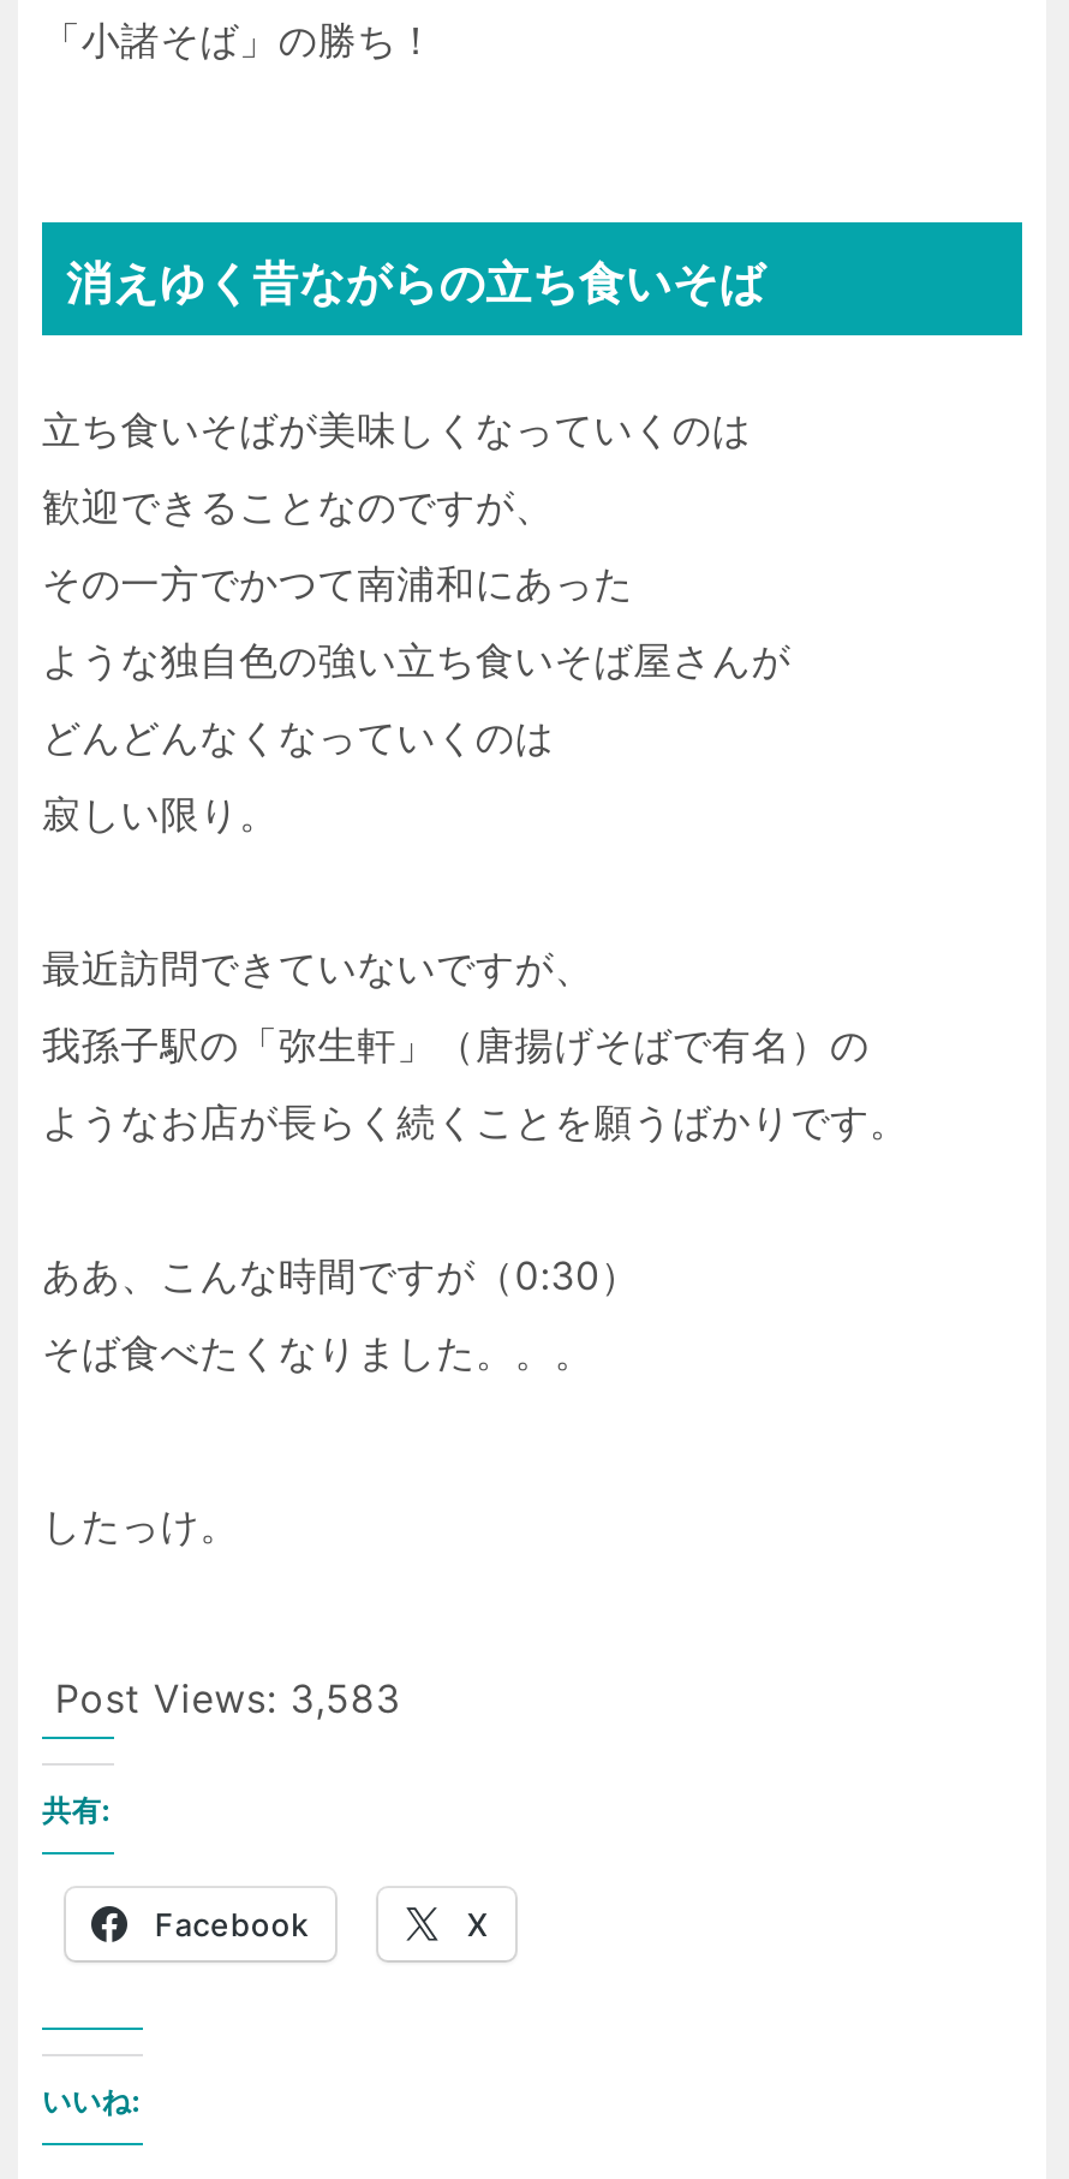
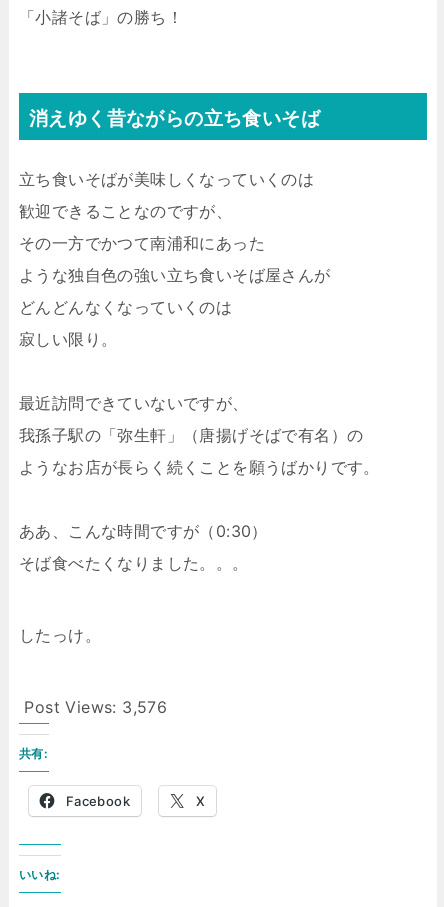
- Post Views: 3,583
+ Post Views: 3,576
